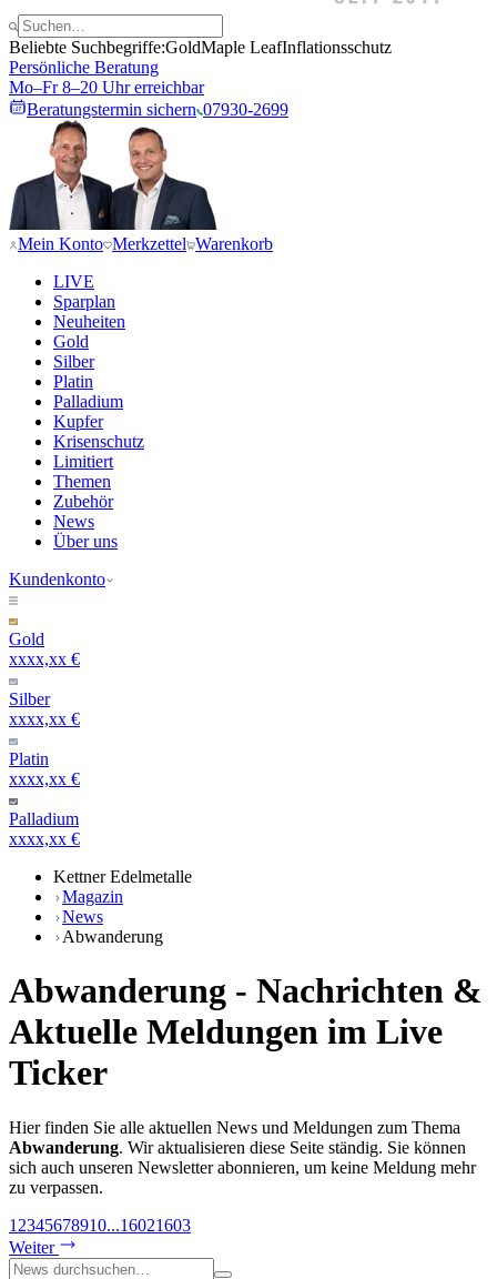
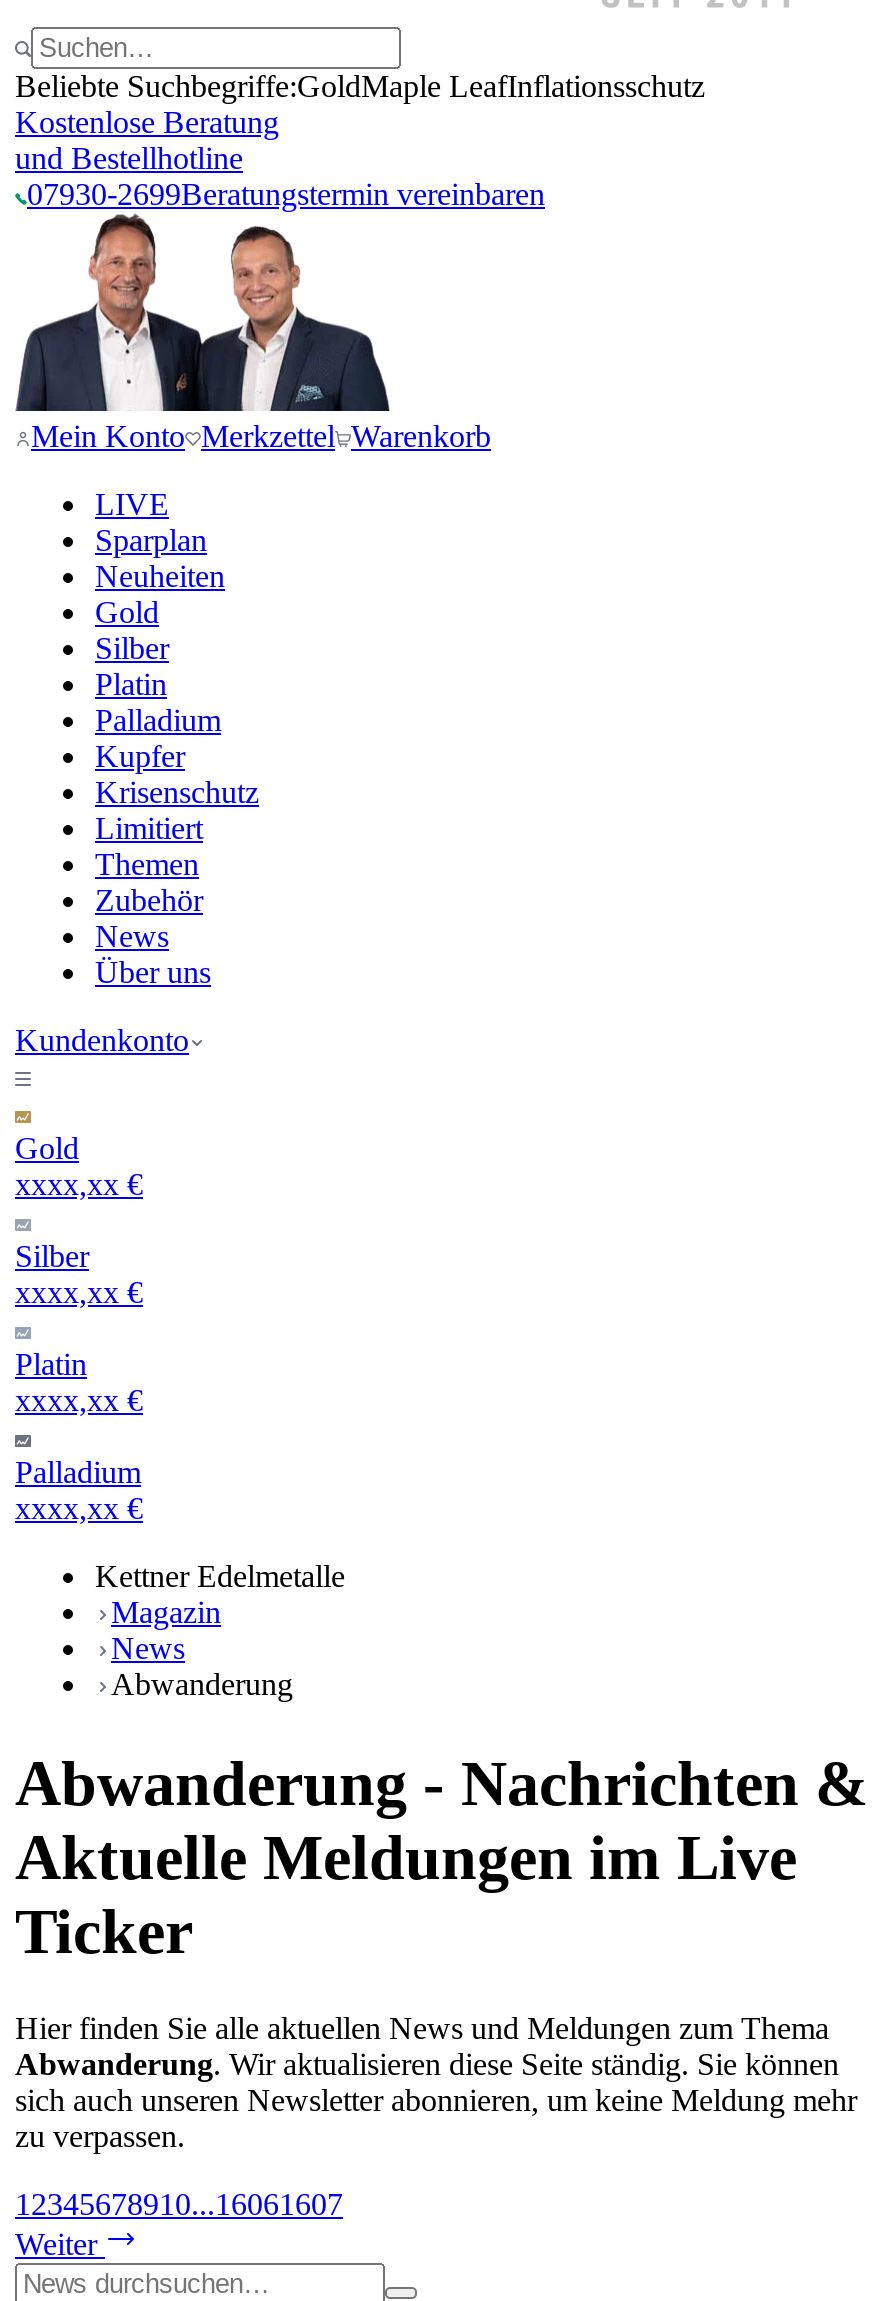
- Persönliche Beratung
- Mo–Fr 8–20 Uhr erreichbar
- Beratungstermin sichern 07930-2699
+ Kostenlose Beratung
+ und Bestellhotline
+ 07930-2699Beratungstermin vereinbaren

- 1 2345678910...16021603
+ 1 2345678910...16061607
